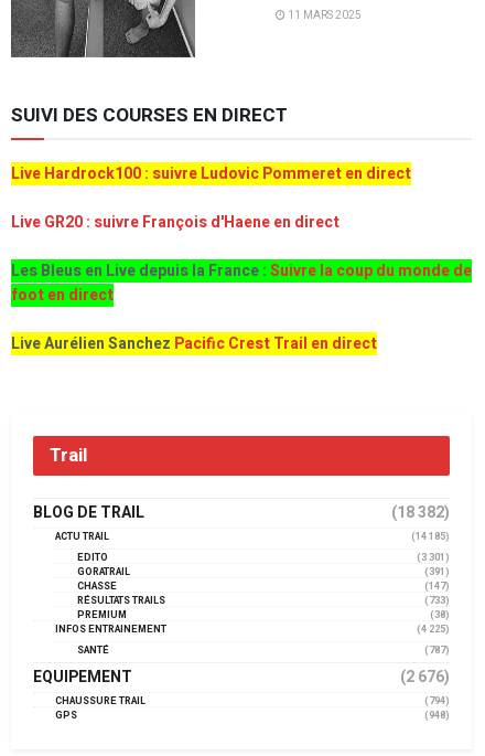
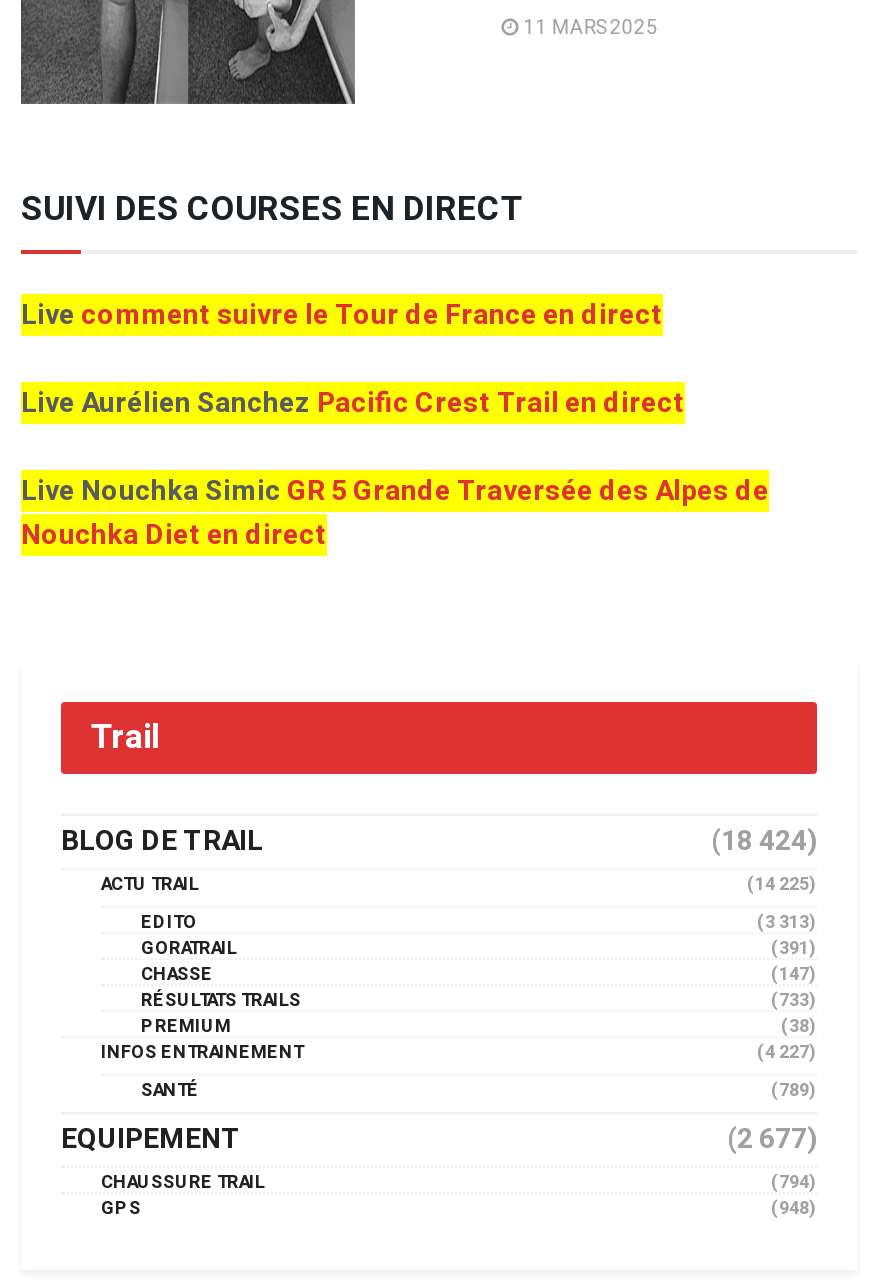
- Live Hardrock100 : suivre Ludovic Pommeret en direct
- Live GR20 : suivre François d'Haene en direct
- Les Bleus en Live depuis la France :Suivre la coup du monde de
- foot en direct
+ Live comment suivre le Tour de France en direct

moved up: Live Aurélien Sanchez Pacific Crest Trail en direct

+ Live Nouchka Simic GR 5 Grande Traversée des Alpes de
+ Nouchka Diet en direct

- (18 382)
+ (18 424)

- (14 185)
+ (14 225)

- (3 301)
+ (3 313)

- (4 225)
+ (4 227)

- (787)
+ (789)

- (2 676)
+ (2 677)
